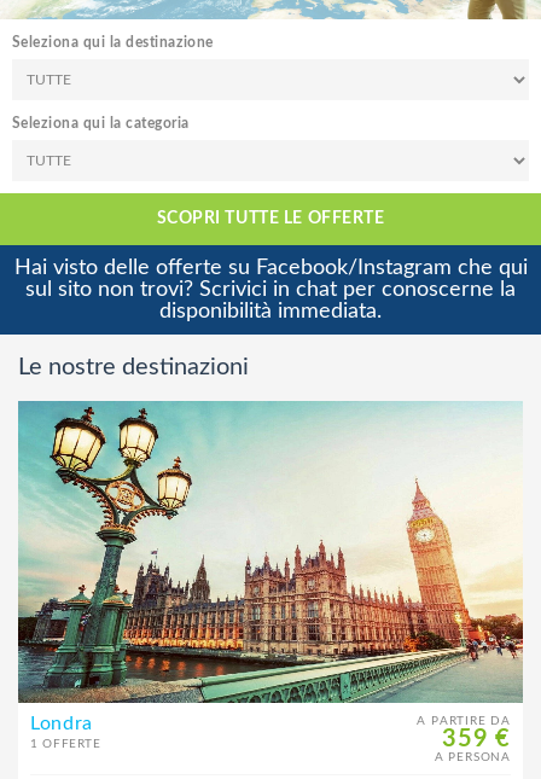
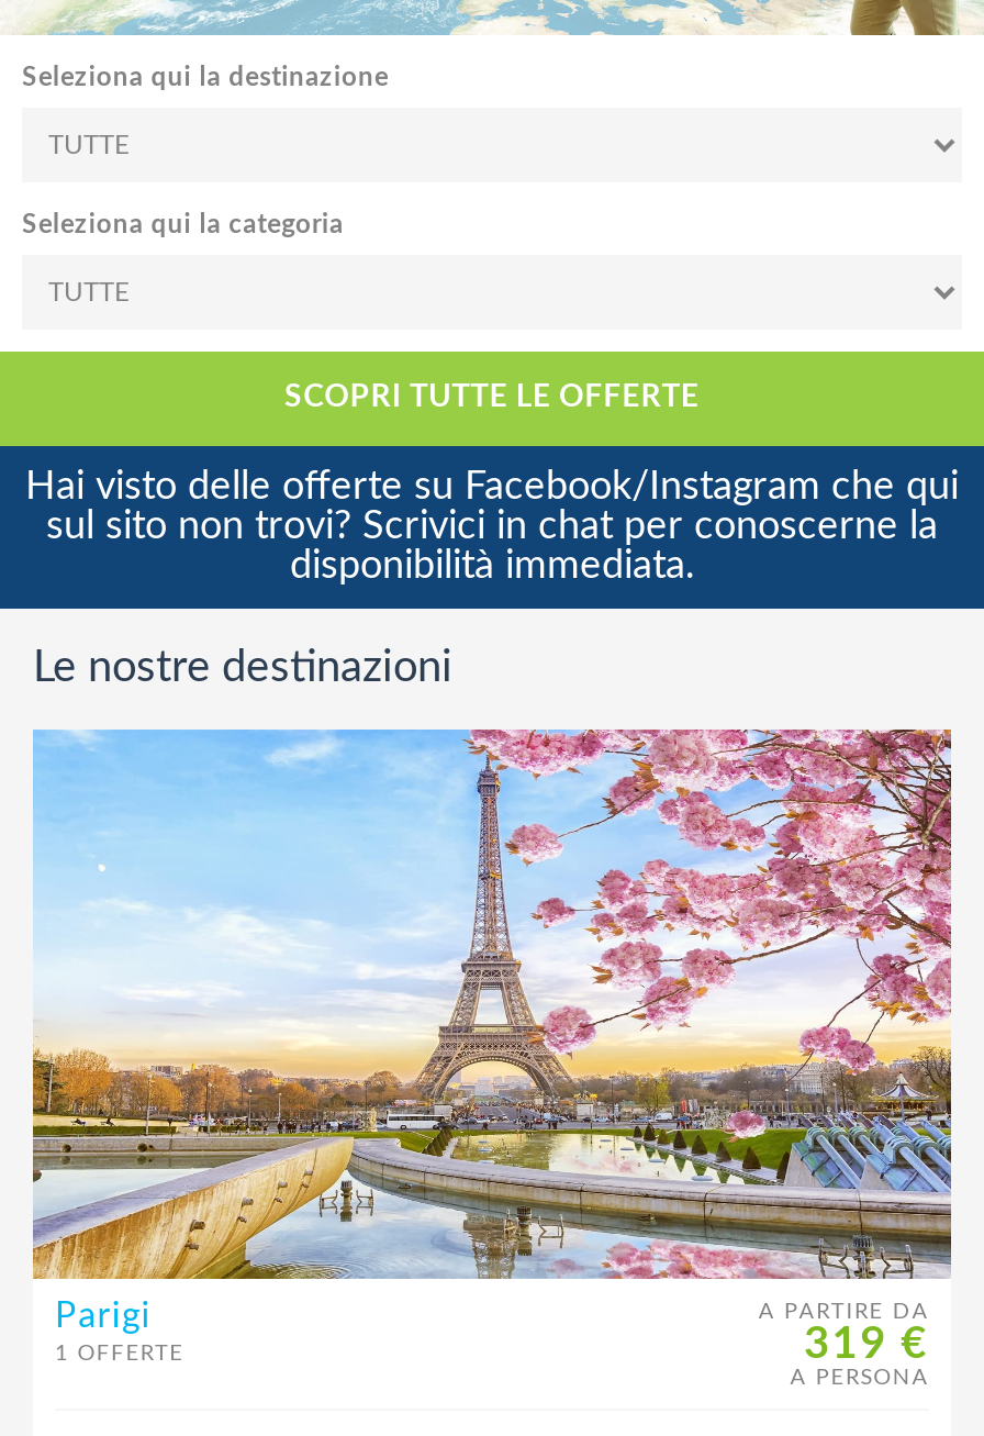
- [image]
- Londra
+ [image]
+ Parigi

- 359 €
+ 319 €
